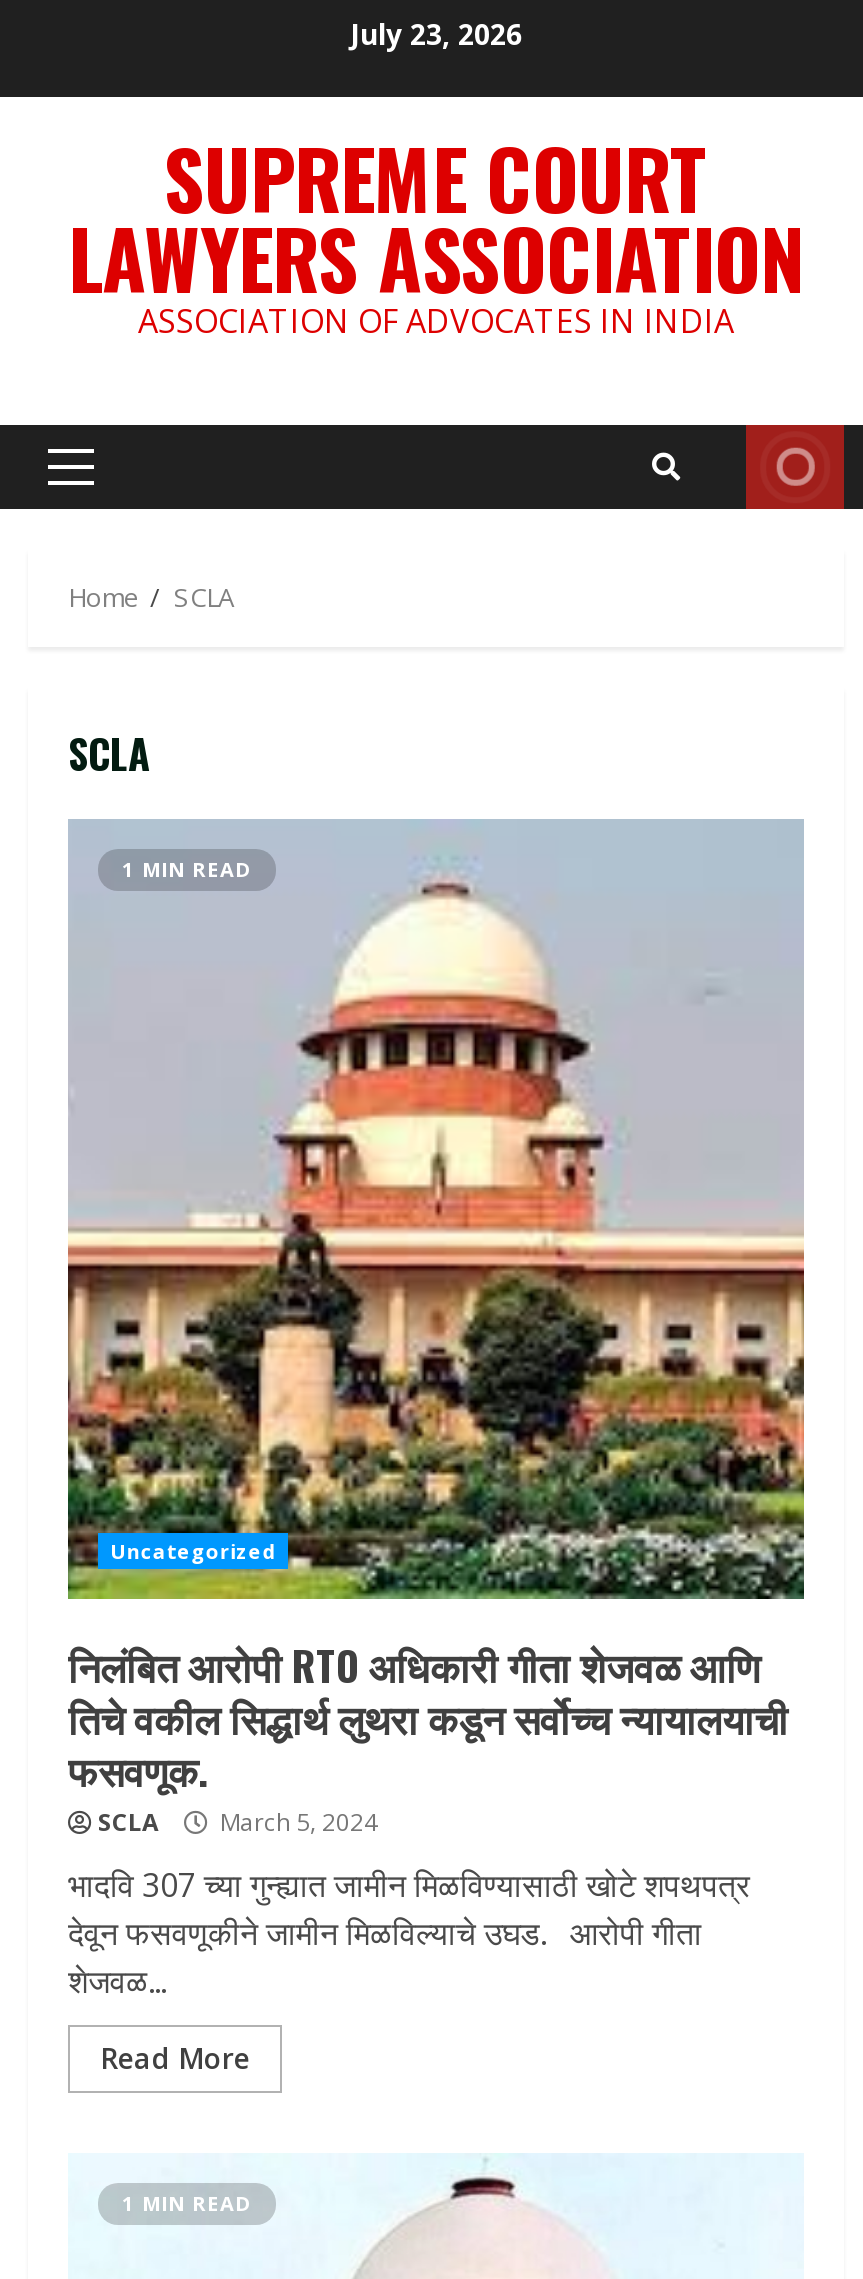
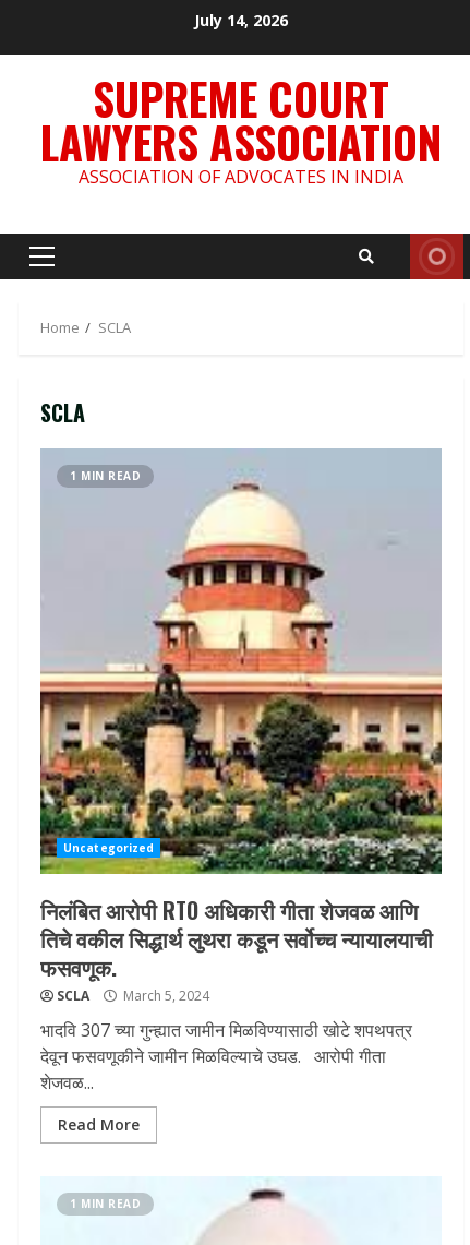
- July 23, 2026
+ July 14, 2026
